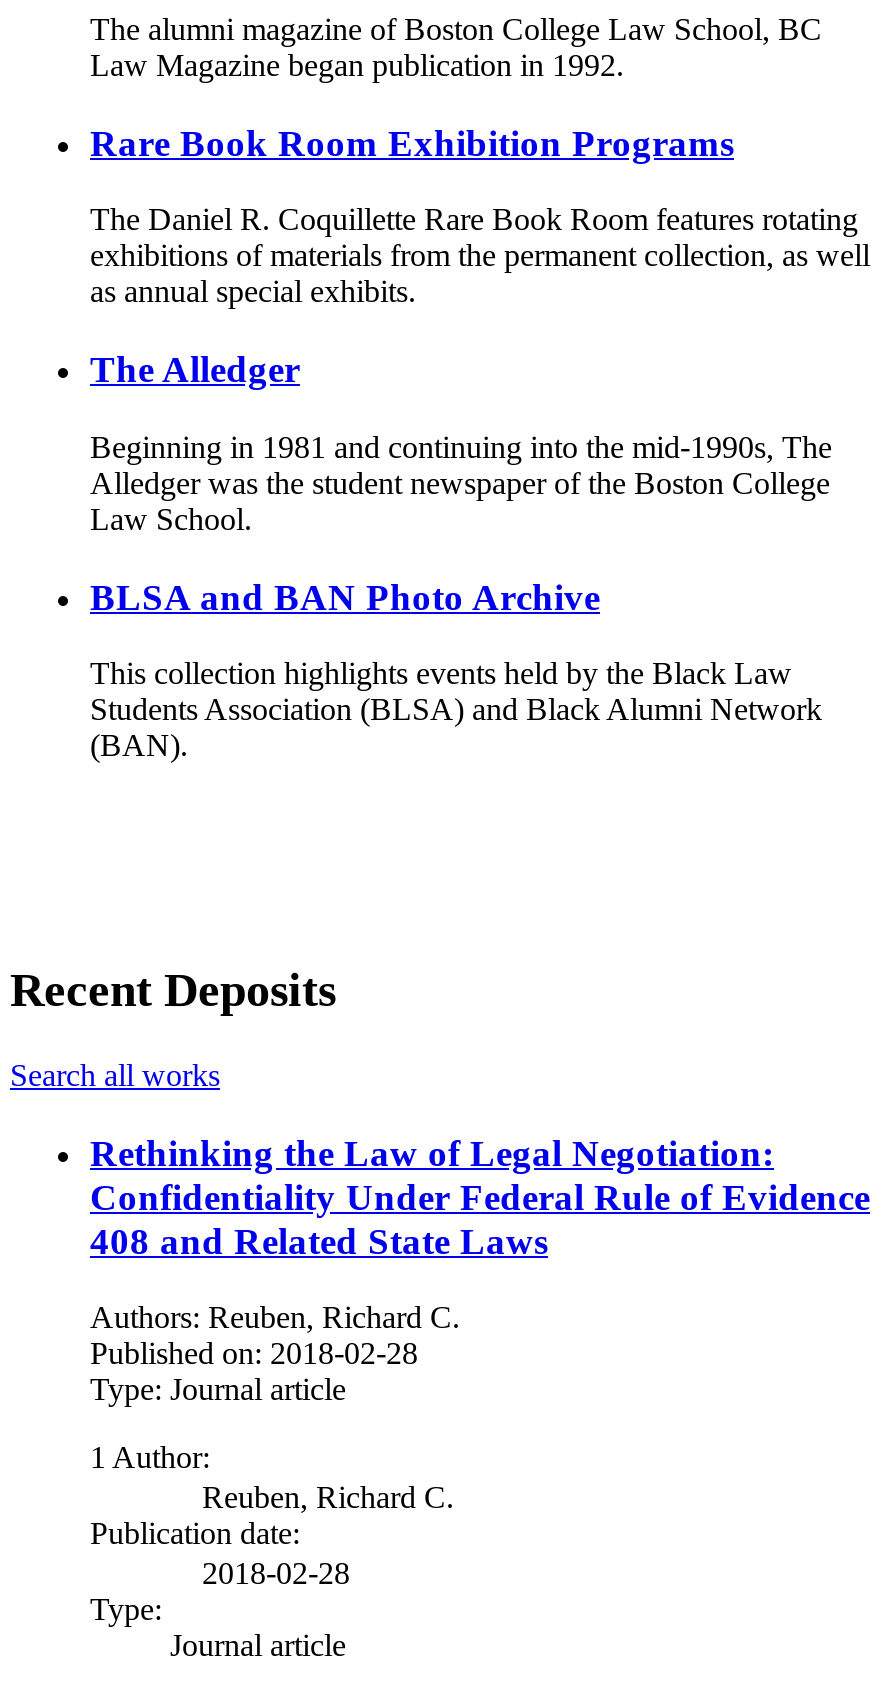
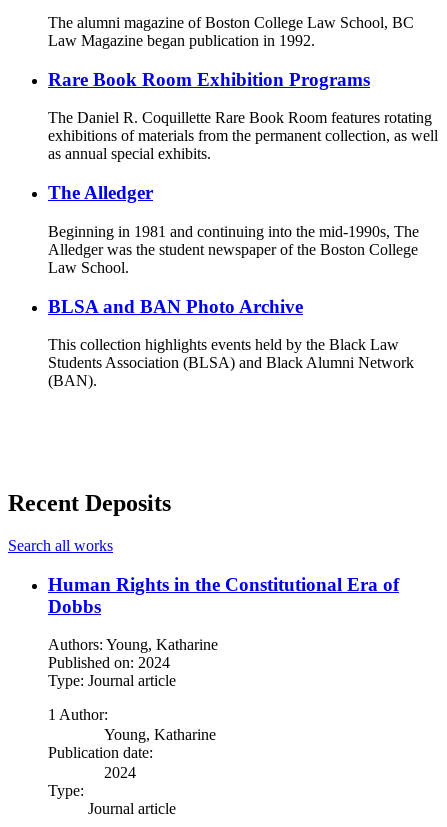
- Rethinking the Law of Legal Negotiation:
- Confidentiality Under Federal Rule of Evidence
- 408 and Related State Laws
+ Human Rights in the Constitutional Era of
+ Dobbs

- Authors: Reuben, Richard C.
- Published on: 2018-02-28
+ Authors: Young, Katharine
+ Published on: 2024

- Reuben, Richard C.
+ Young, Katharine

- 2018-02-28
+ 2024
